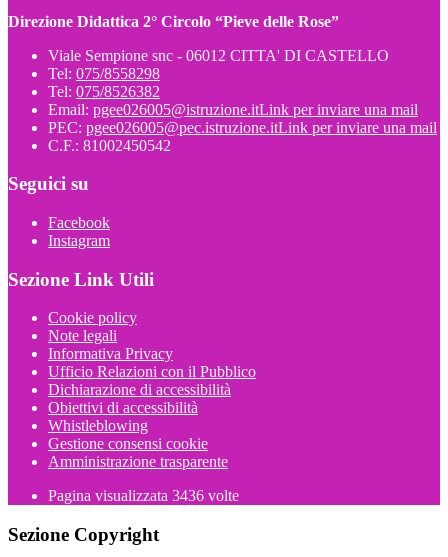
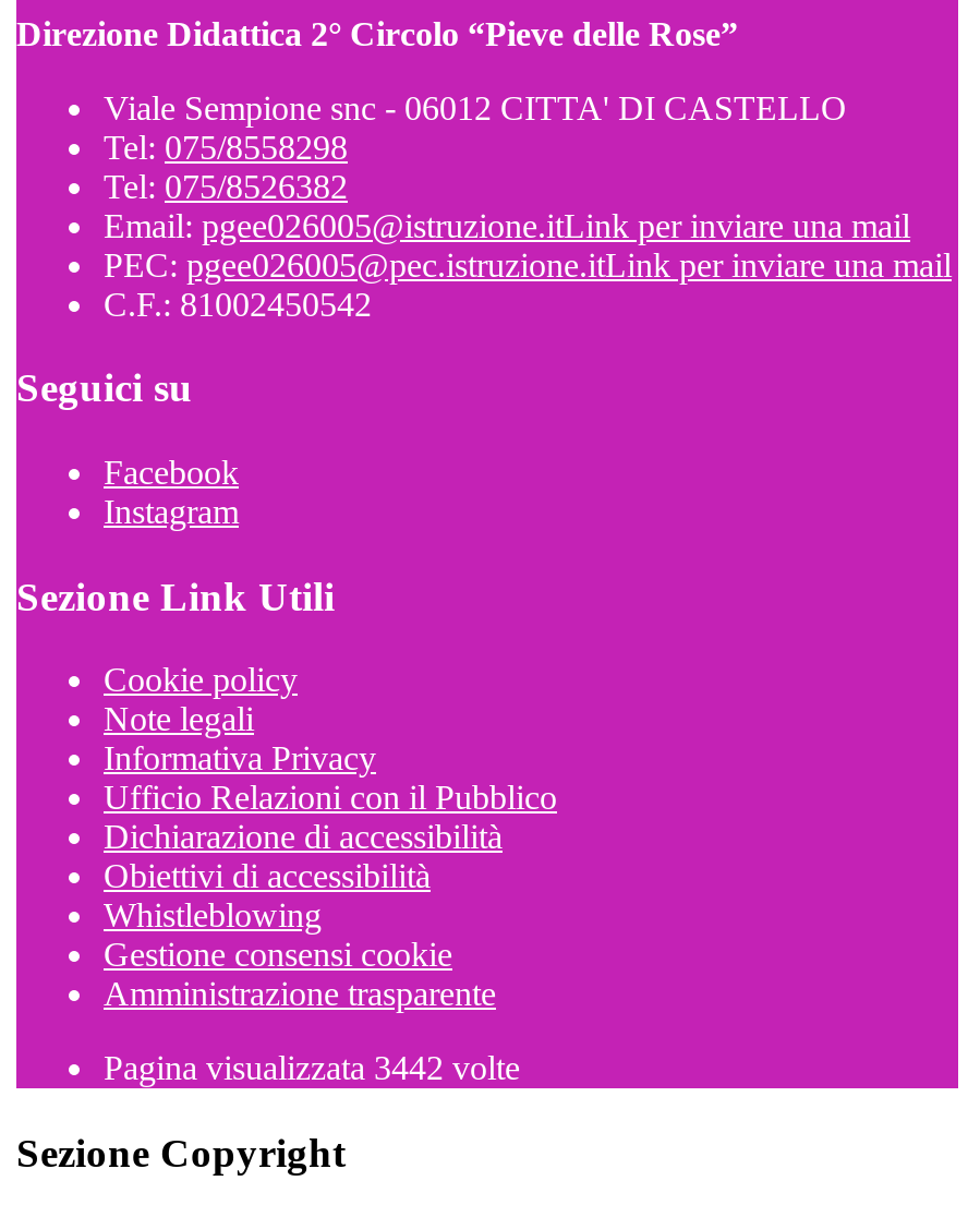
- Pagina visualizzata 3436 volte
+ Pagina visualizzata 3442 volte
